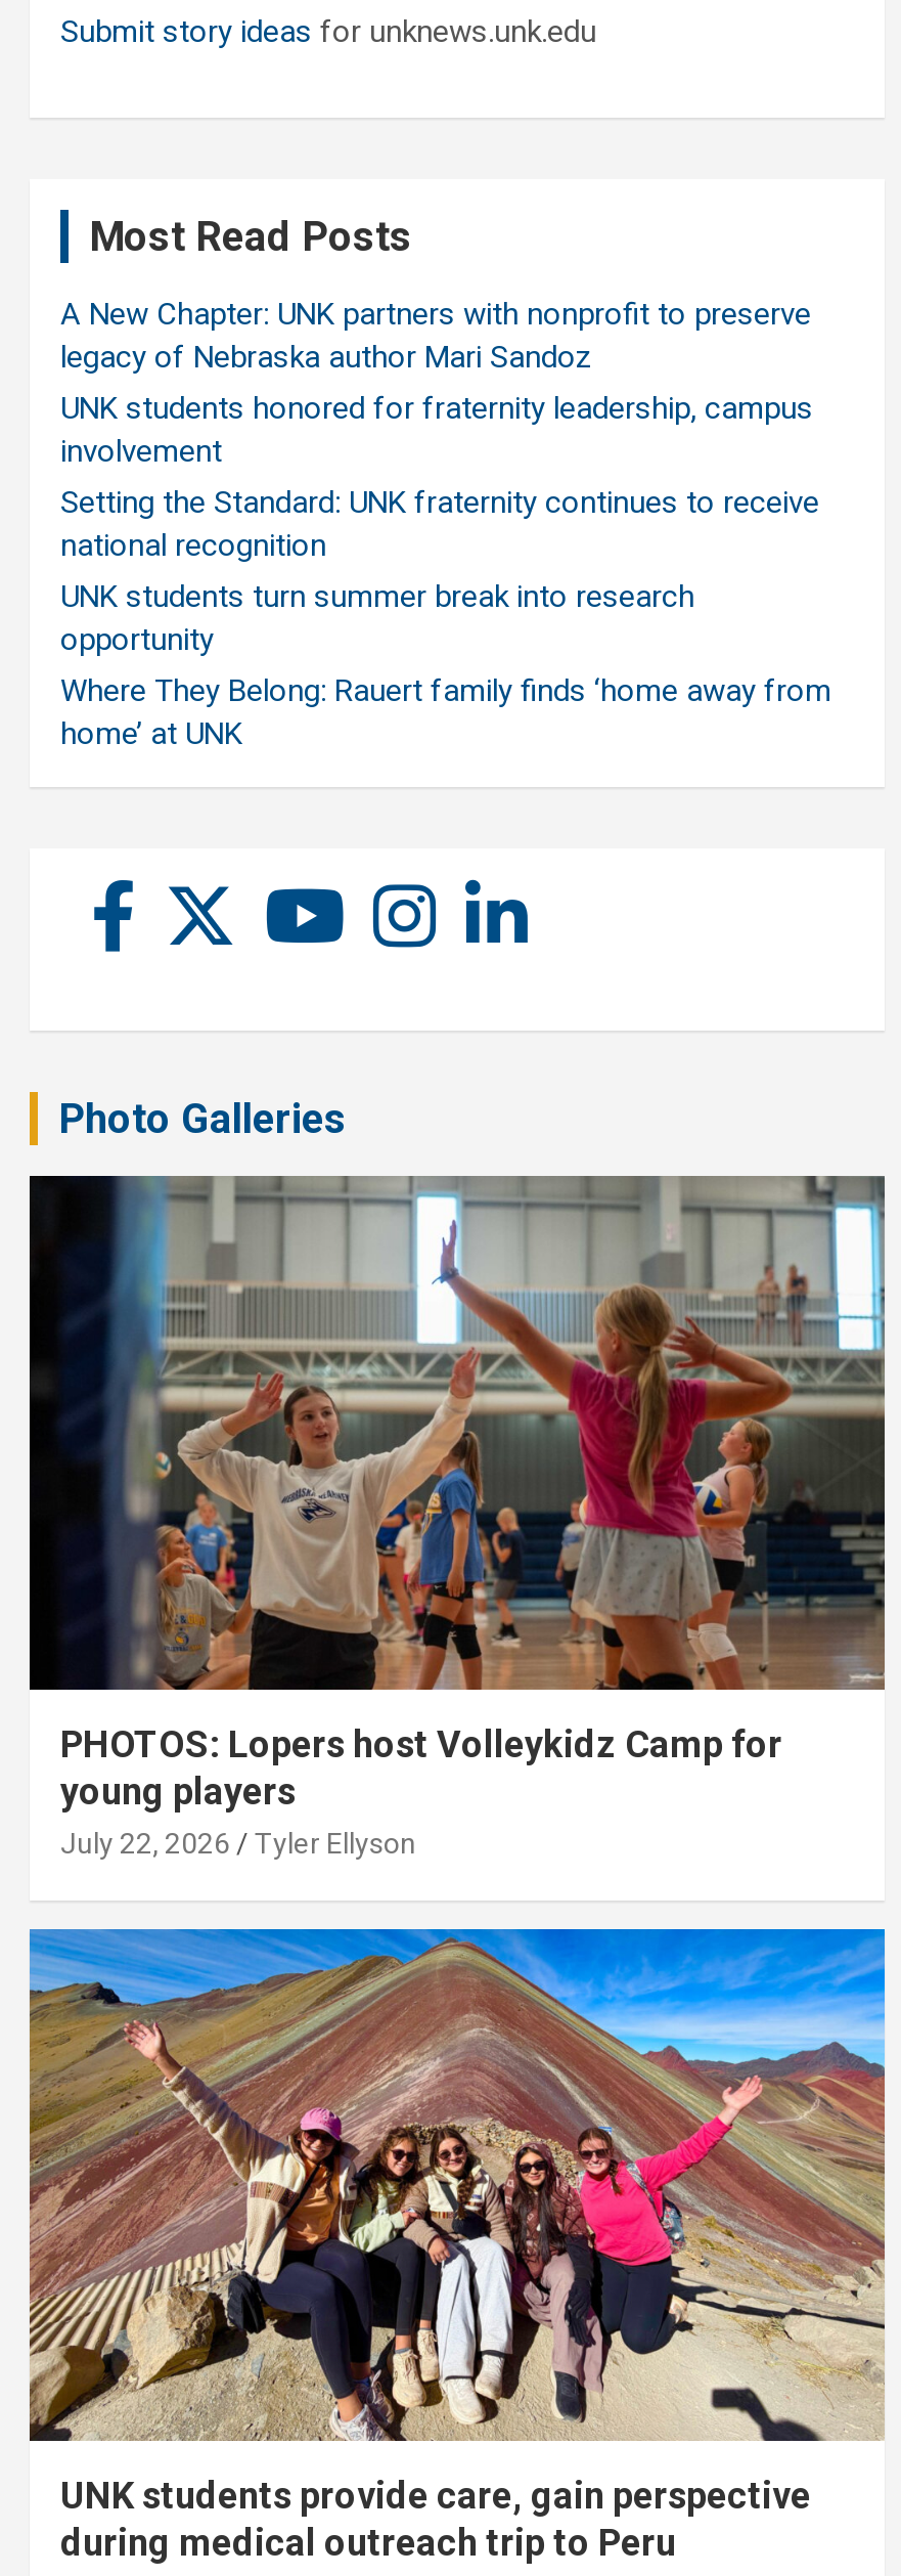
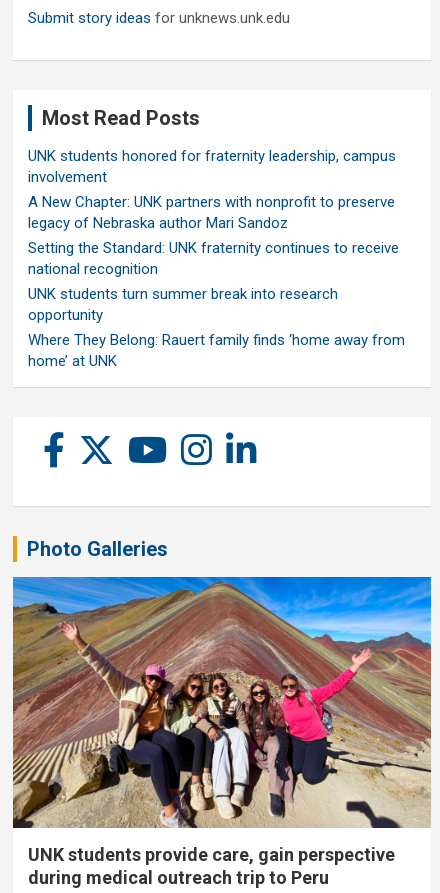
moved down: A New Chapter: UNK partners with nonprofit to preserve | legacy of Nebraska author Mari Sandoz

- [image]
- PHOTOS: Lopers host Volleykidz Camp for
- young players
- July 22, 2026
- Tyler Ellyson
